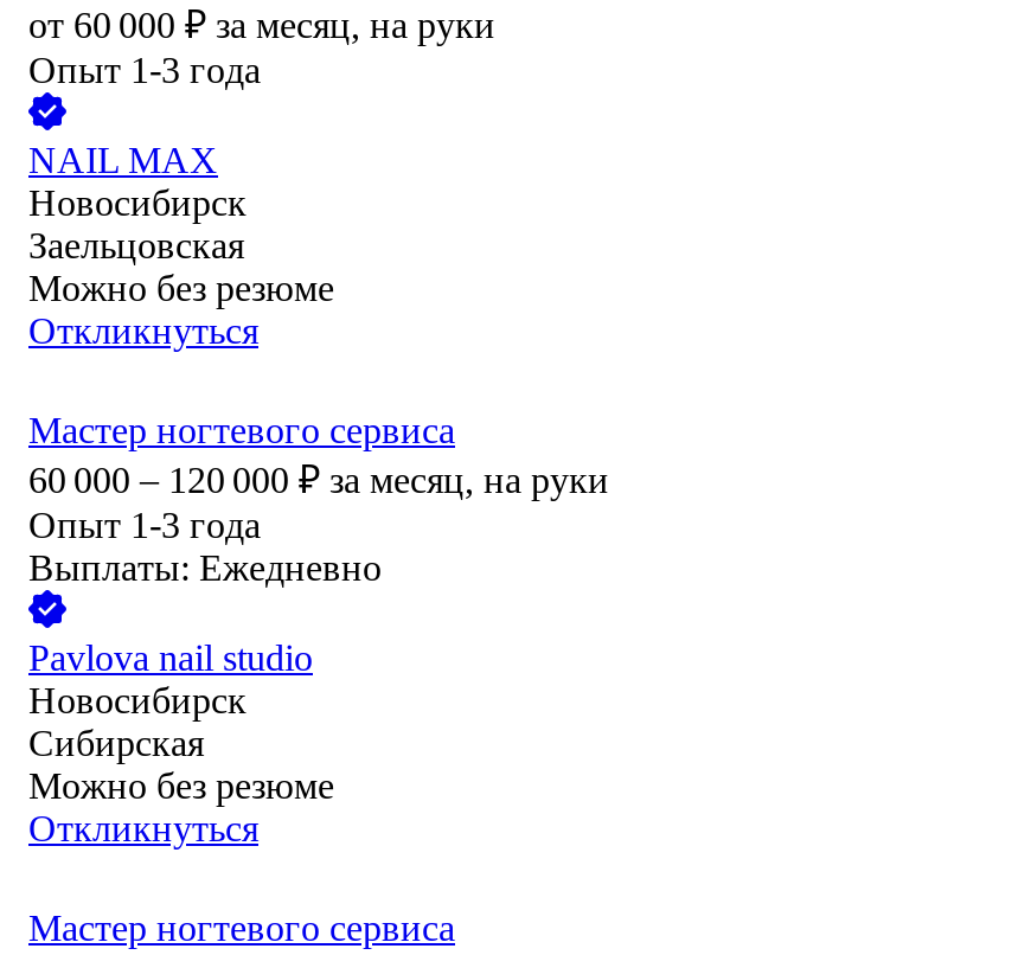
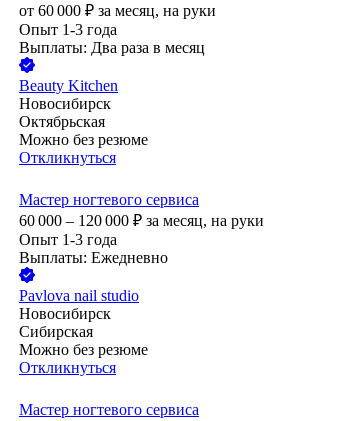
- NAIL MAX
+ Выплаты: Два раза в месяц
+ Beauty Kitchen

- Заельцовская
+ Октябрьская
